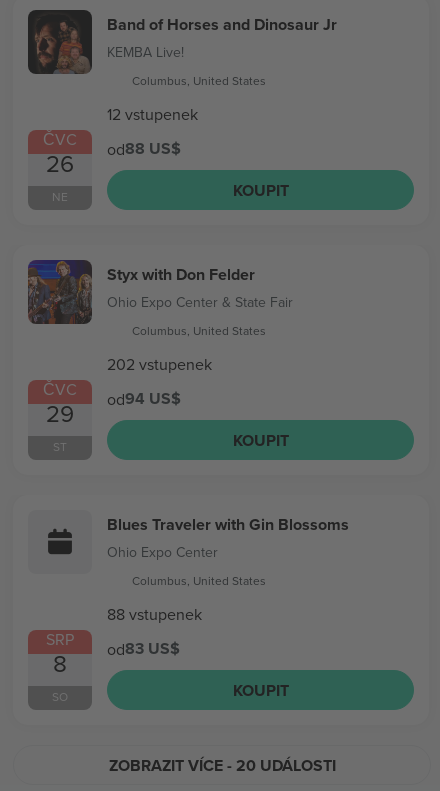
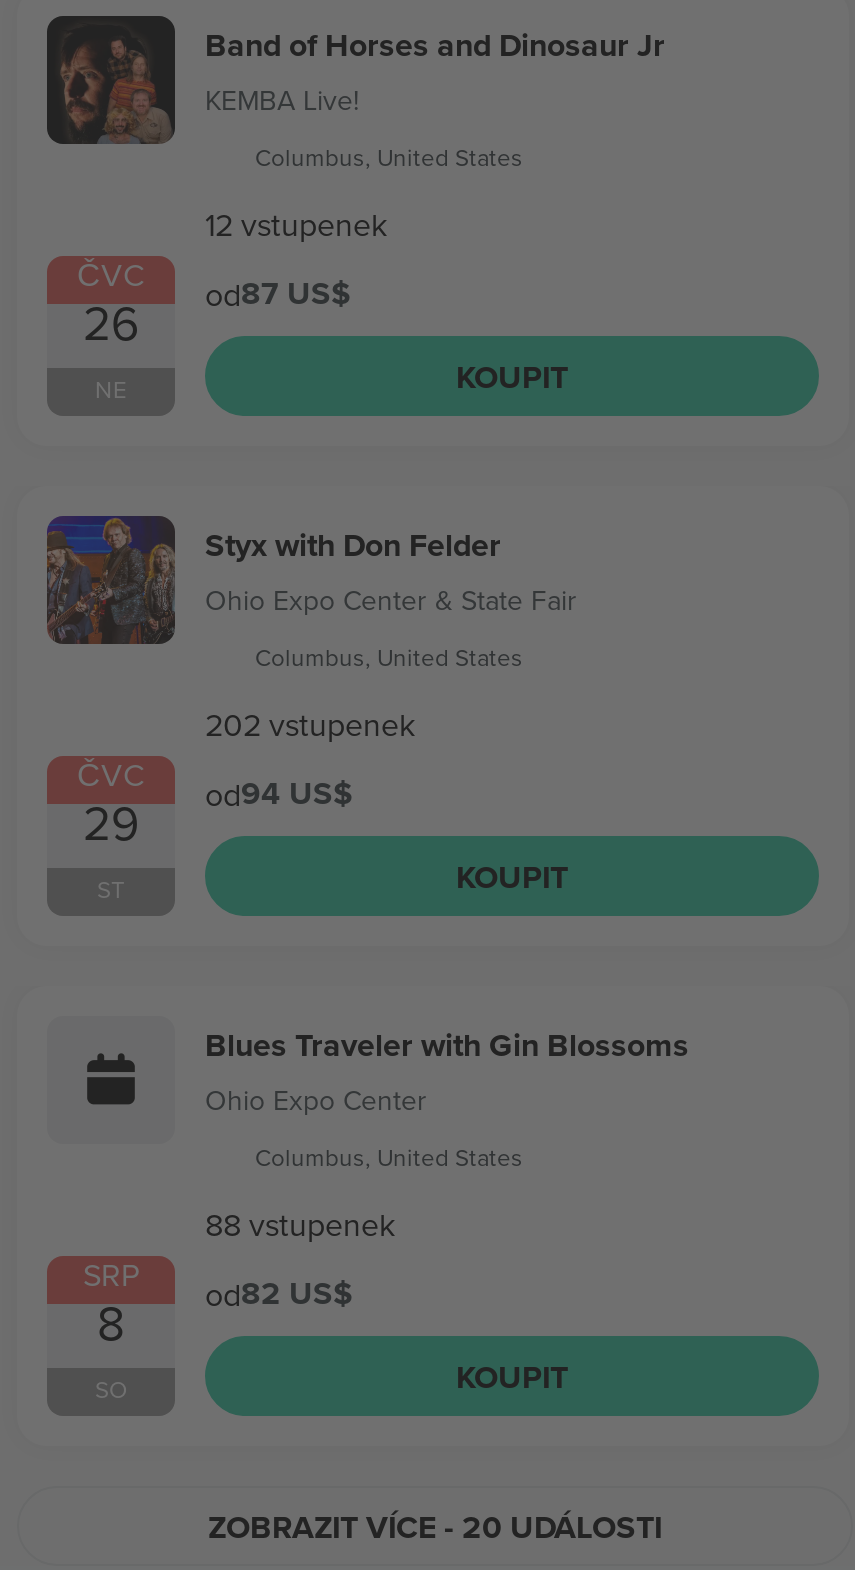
- od88 US$
+ od87 US$

- od83 US$
+ od82 US$
